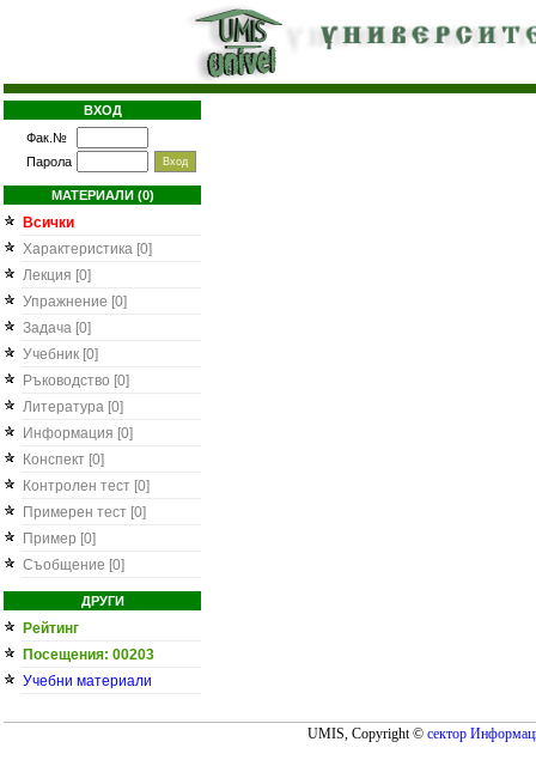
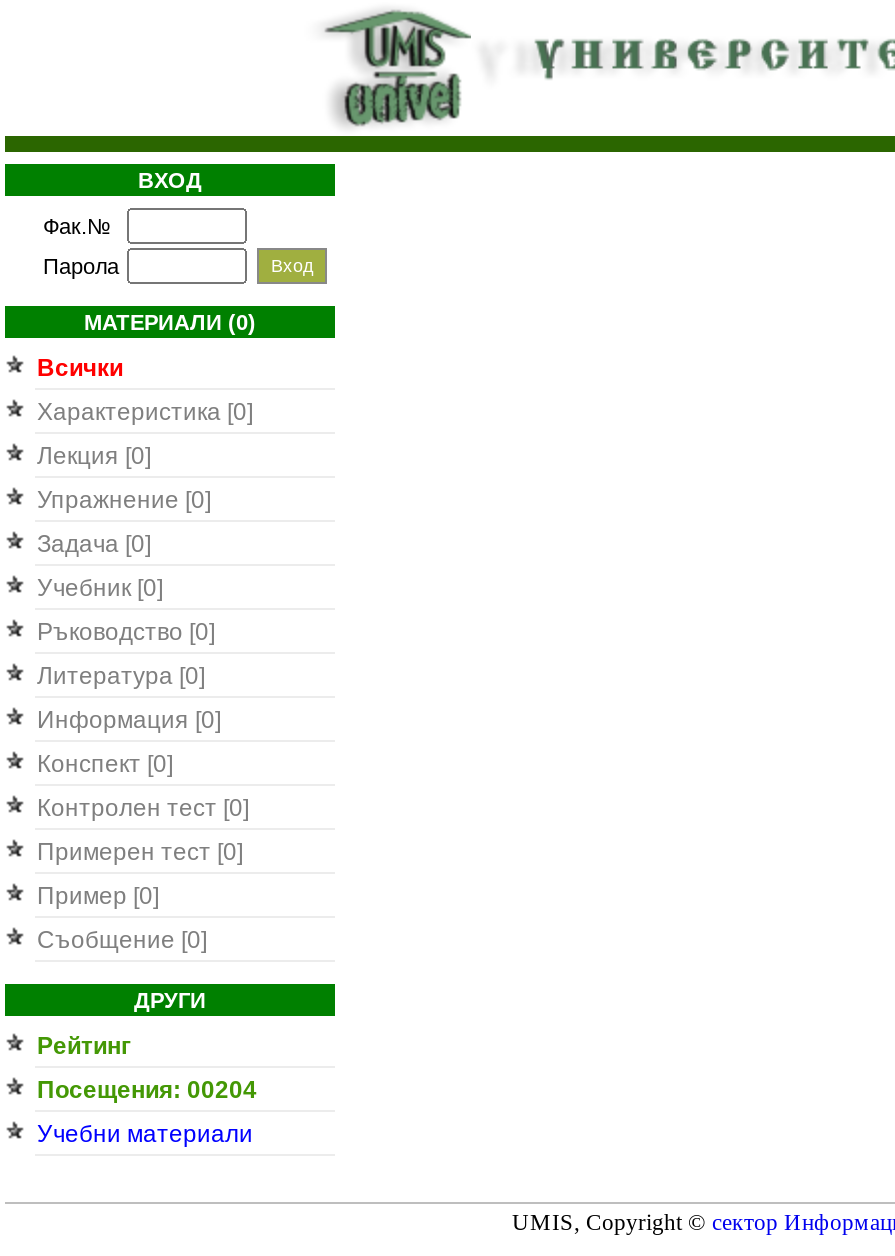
- Посещения: 00203
+ Посещения: 00204
